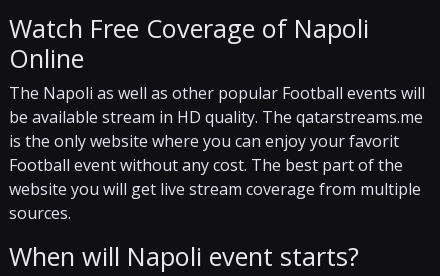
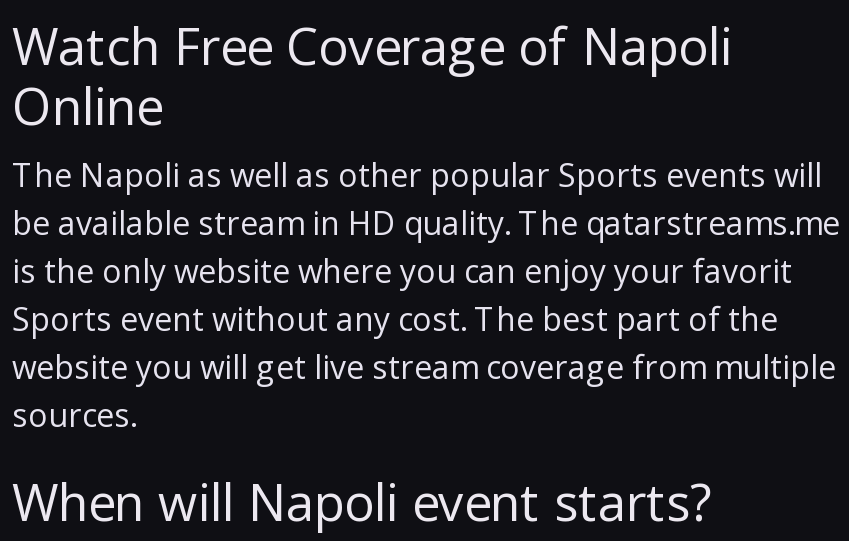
- The Napoli as well as other popular Football events will
+ The Napoli as well as other popular Sports events will

- Football event without any cost. The best part of the
+ Sports event without any cost. The best part of the
